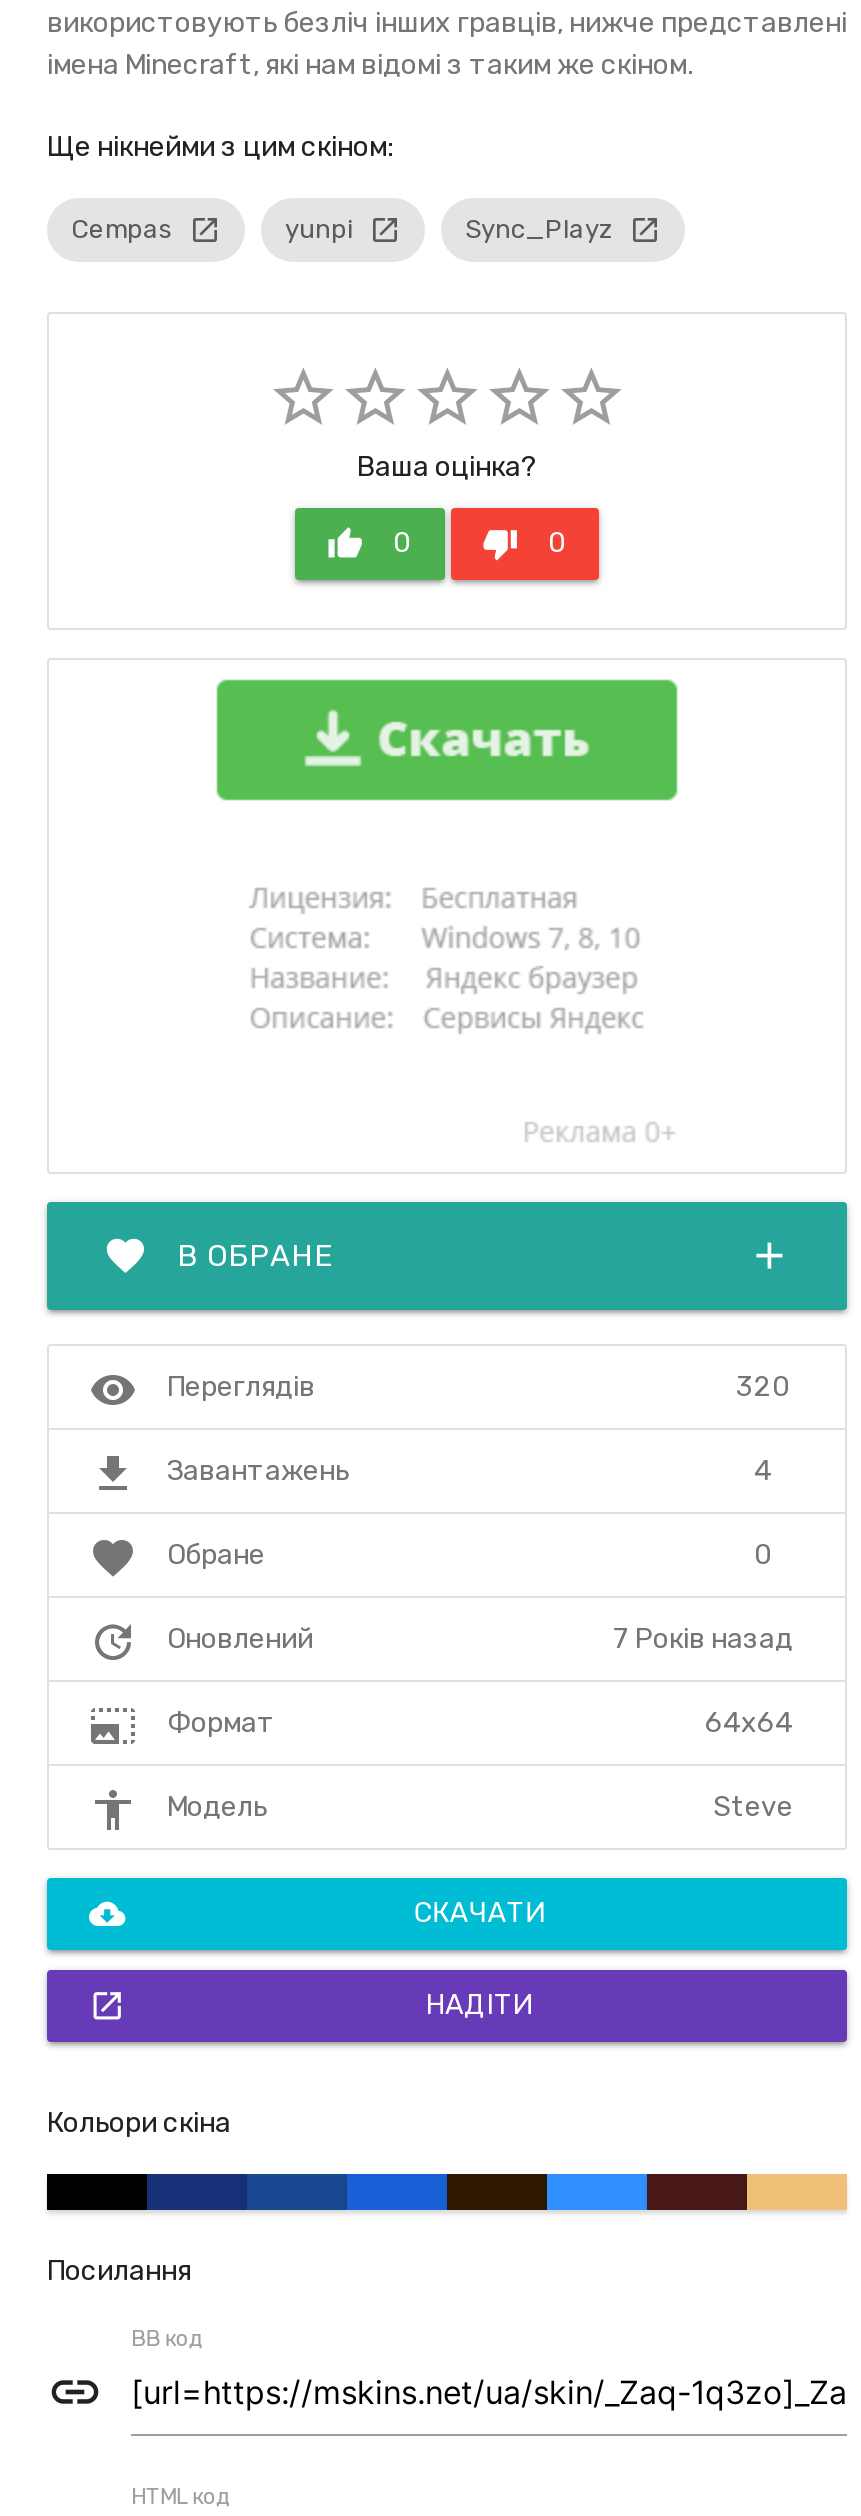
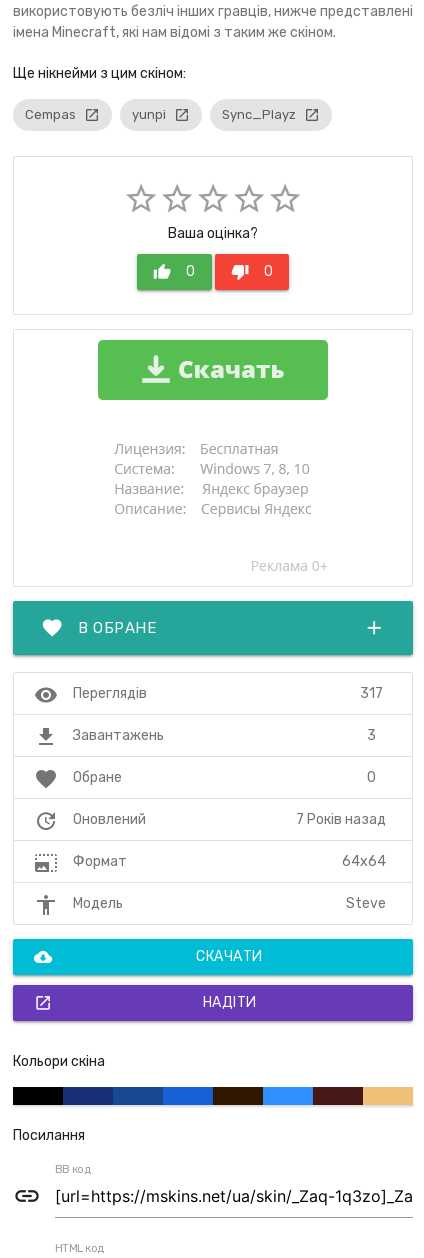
- 320
+ 317

- 4
+ 3
